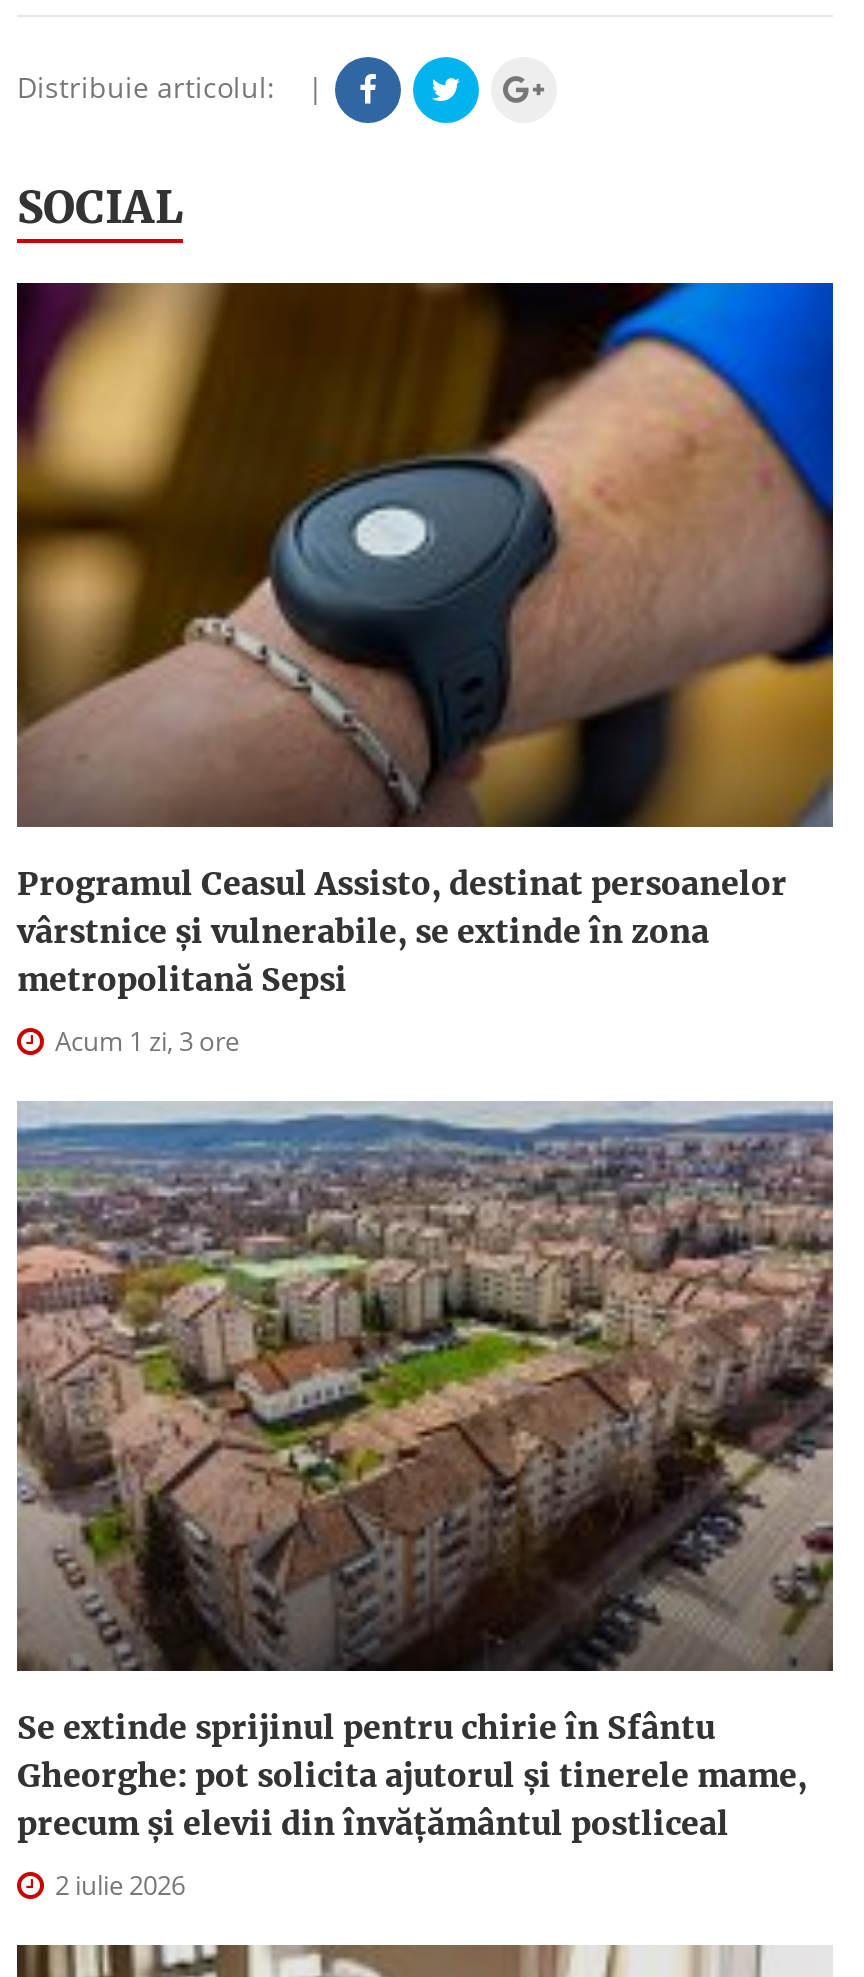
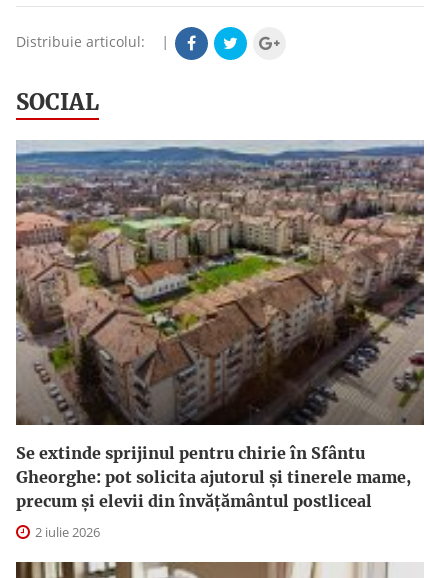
- [image]
- Programul Ceasul Assisto, destinat persoanelor
- vârstnice şi vulnerabile, se extinde în zona
- metropolitană Sepsi
- Acum 1 zi, 3 ore
